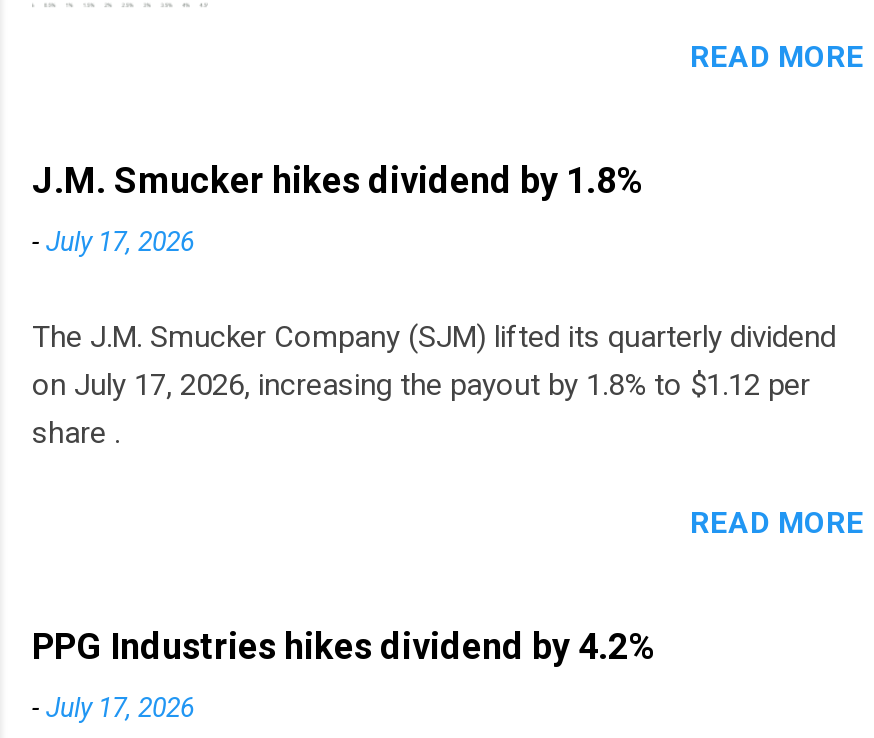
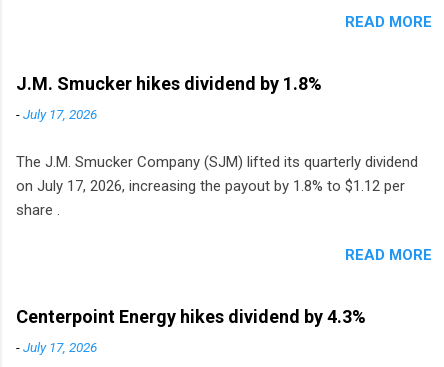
- PPG Industries hikes dividend by 4.2%
+ Centerpoint Energy hikes dividend by 4.3%
